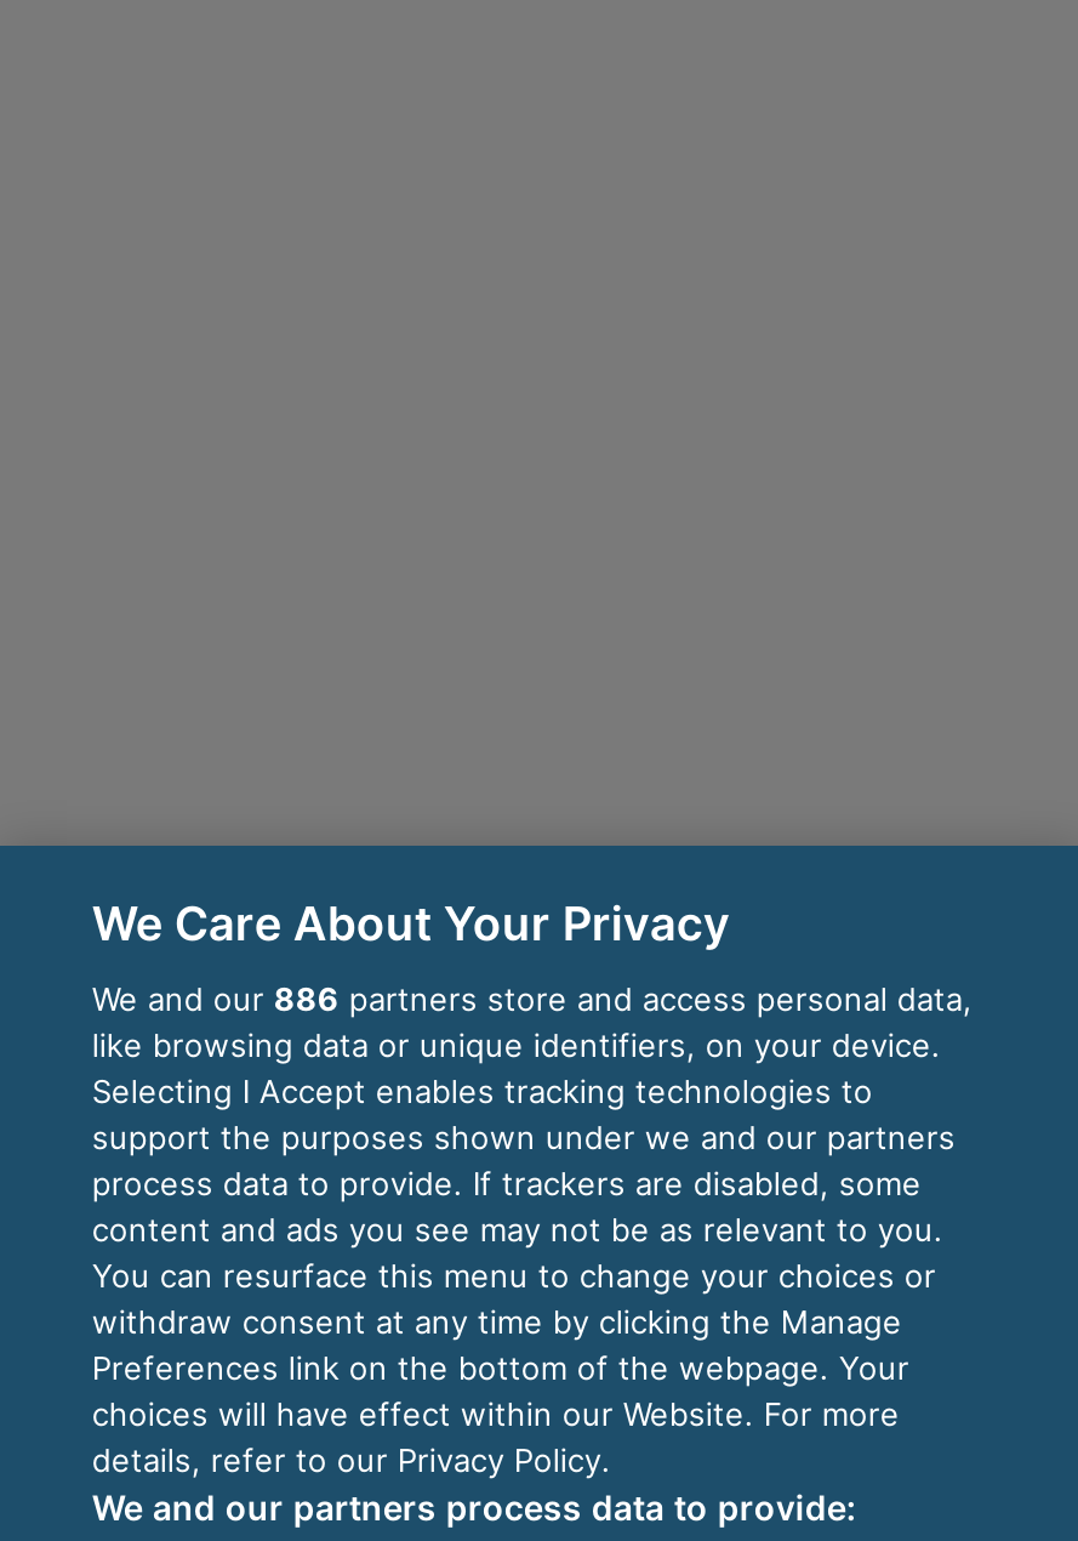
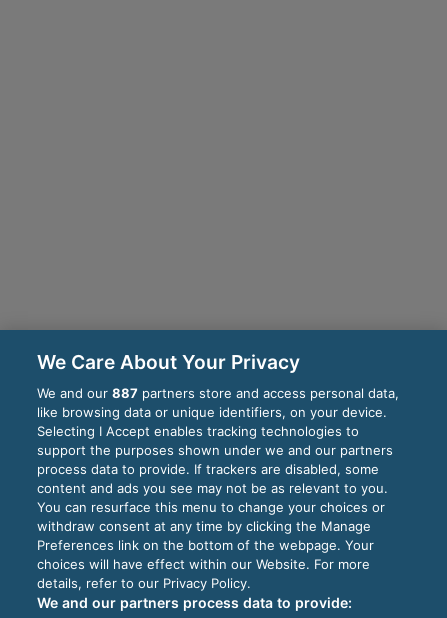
- We and our 886 partners store and access personal data,
+ We and our 887 partners store and access personal data,
